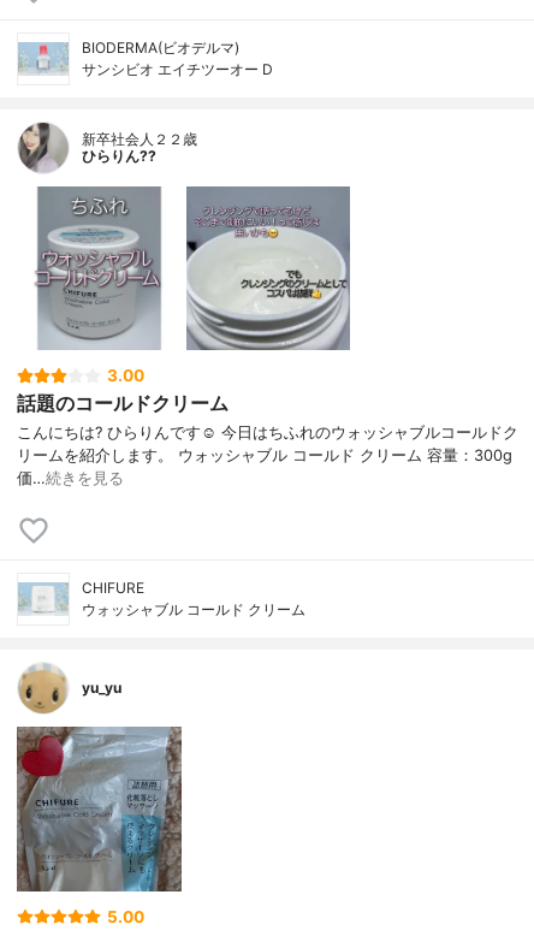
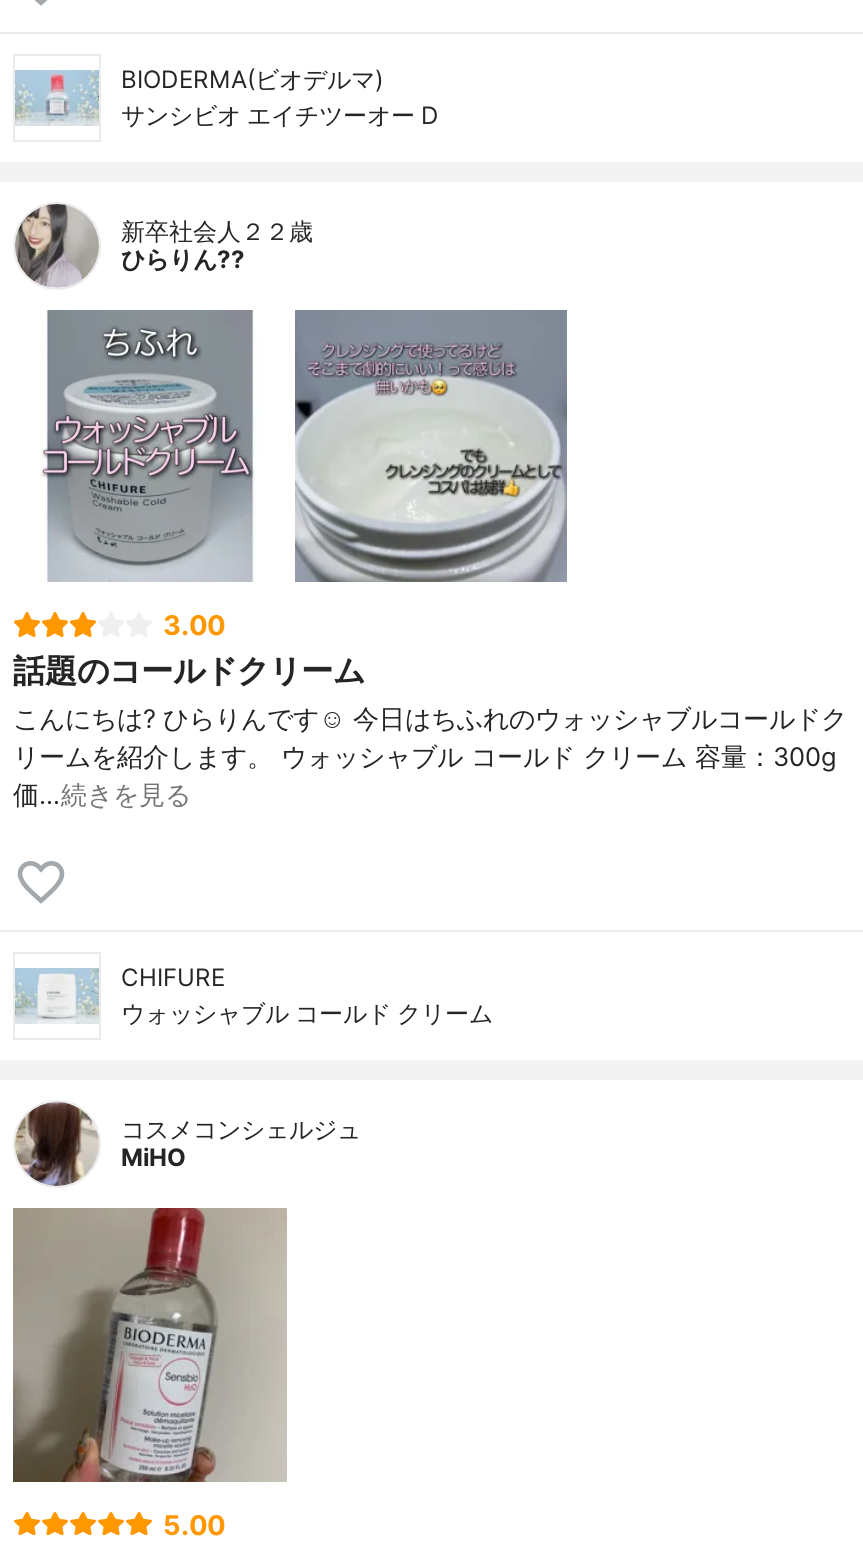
- [image]
- yu_yu
+ [image]
+ コスメコンシェルジュ
+ MiHO

- [image]
+ [image]
